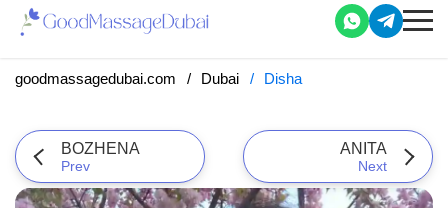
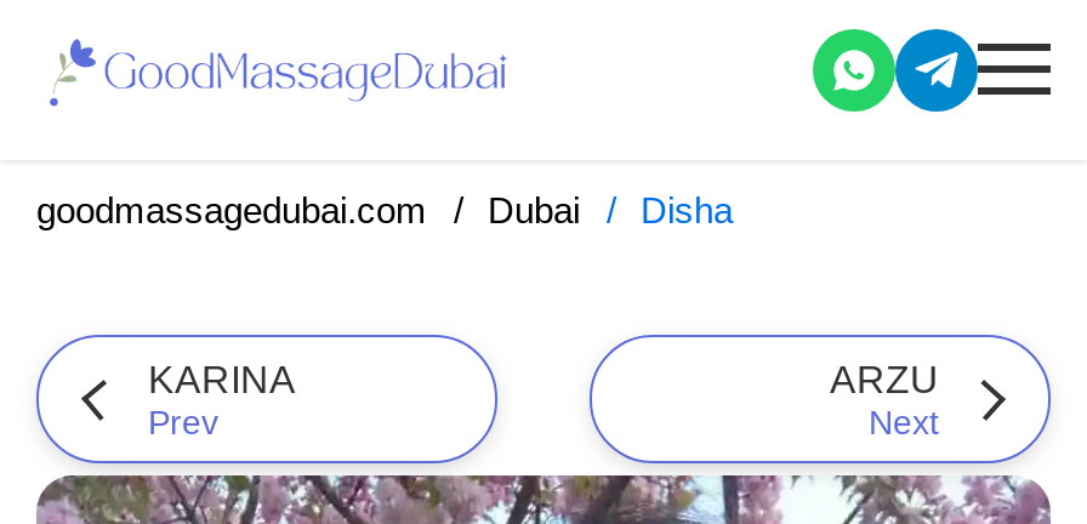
- BOZHENA
+ KARINA

- ANITA
+ ARZU
